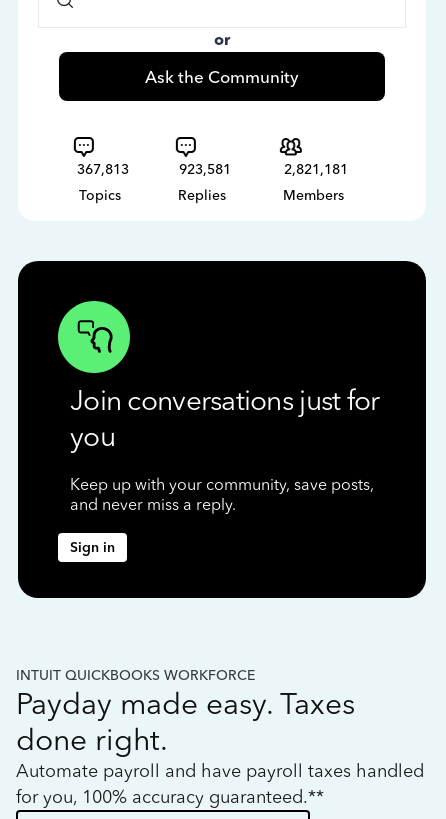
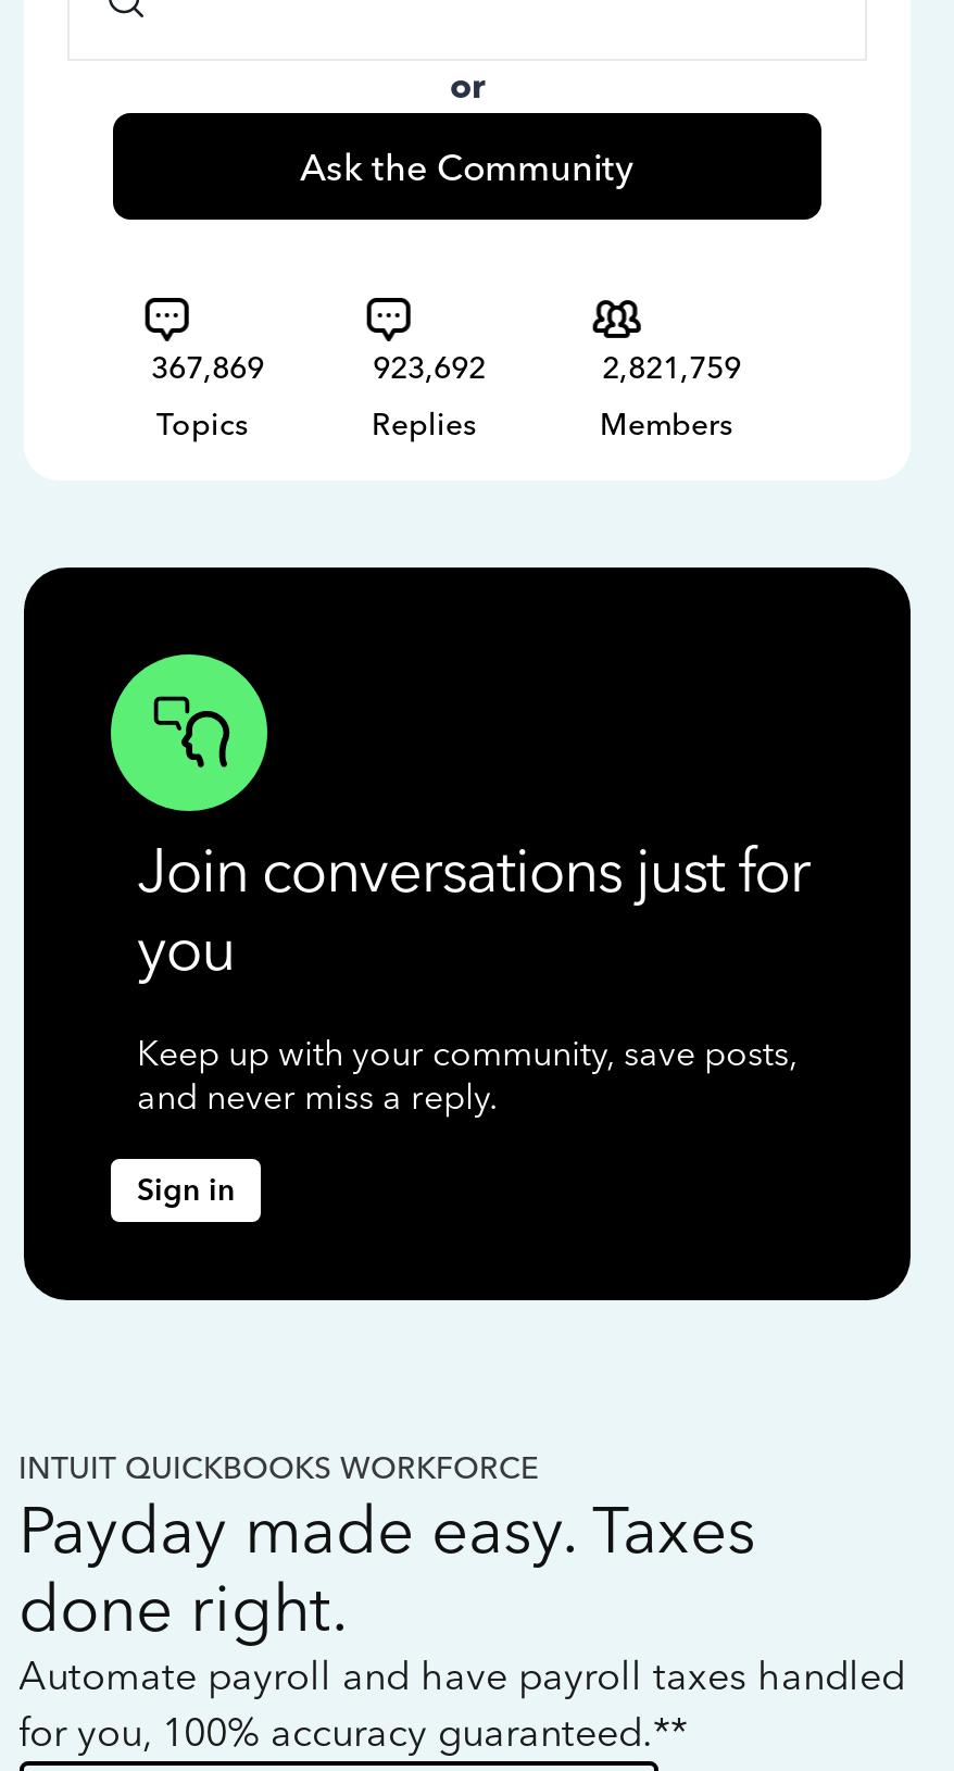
- 367,813
+ 367,869

- 923,581
+ 923,692

- 2,821,181
+ 2,821,759
